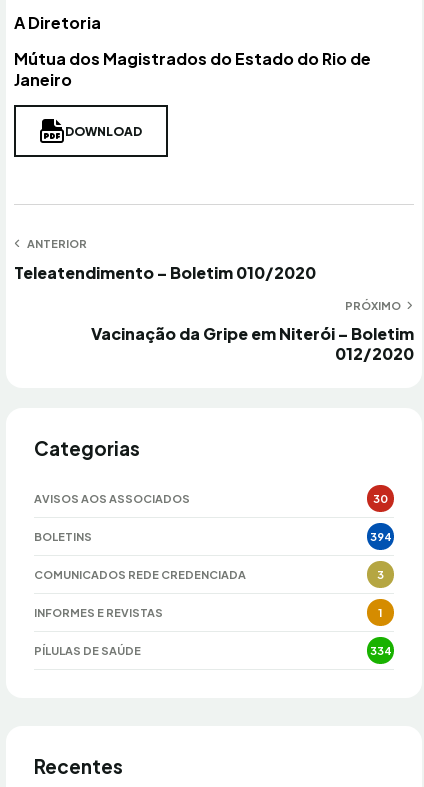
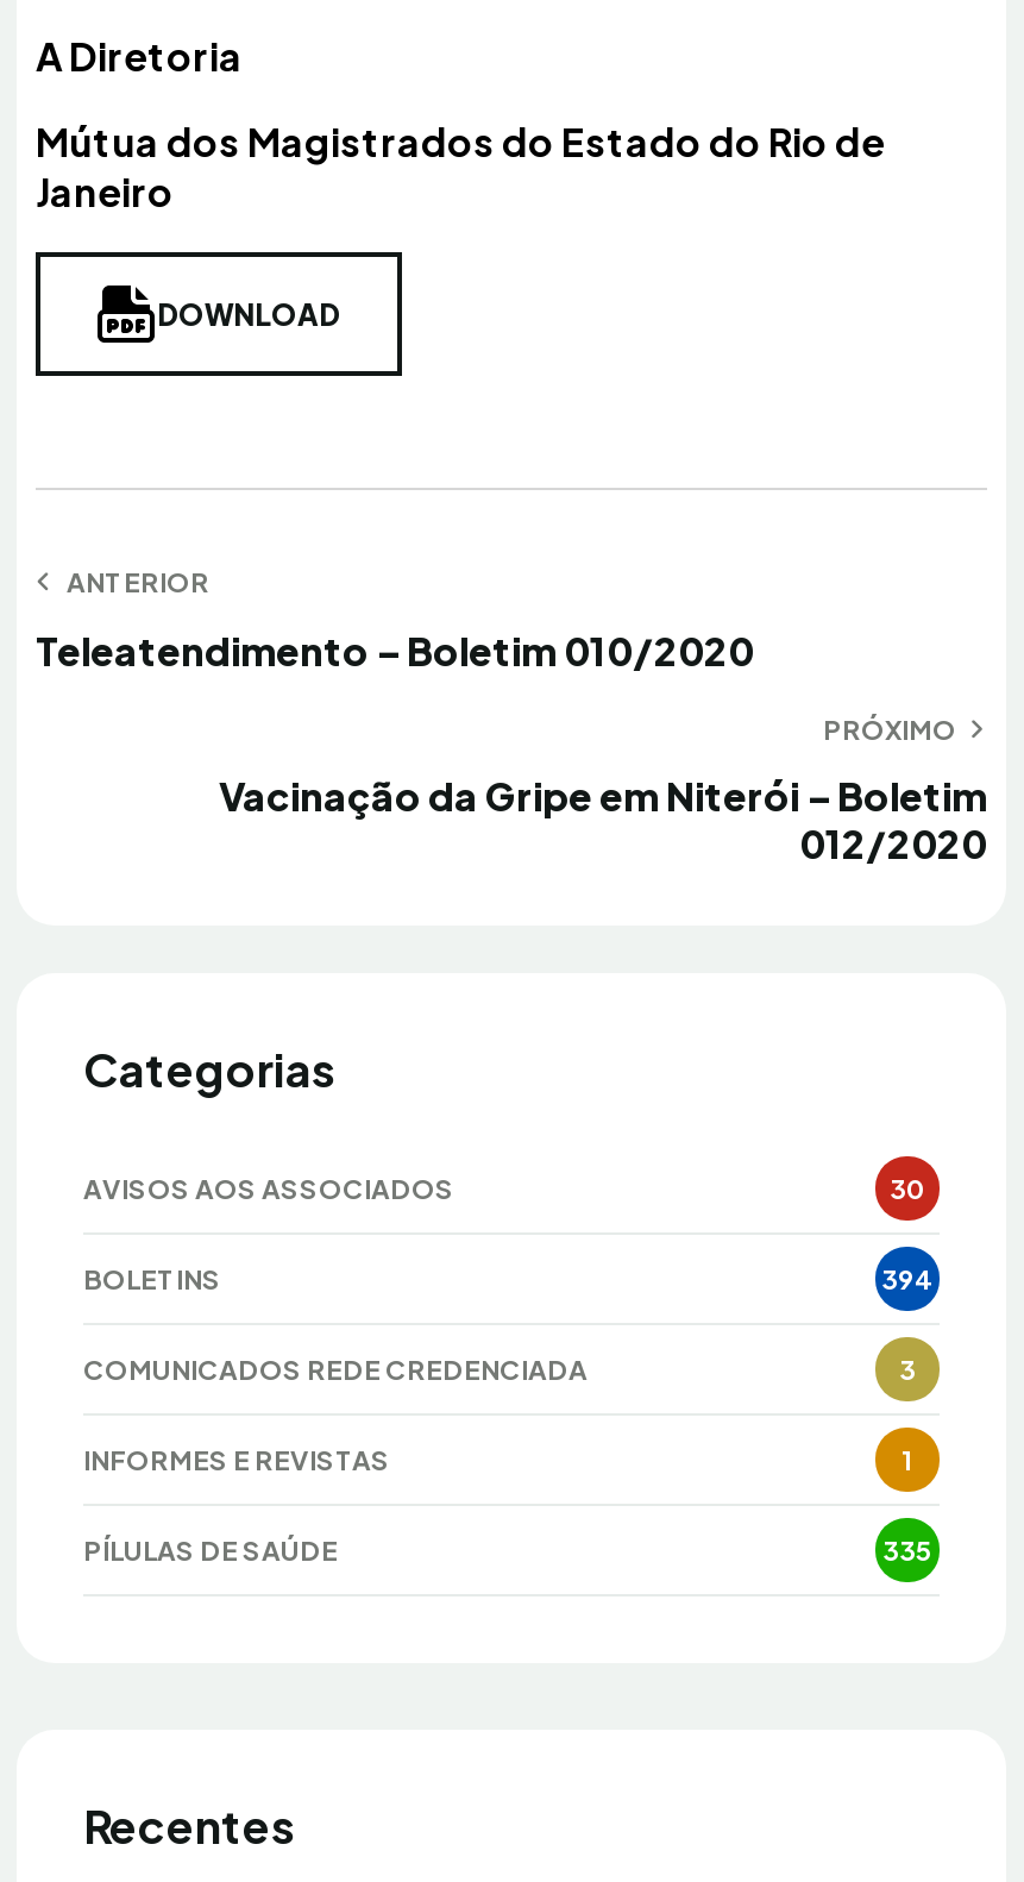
- 334
+ 335
